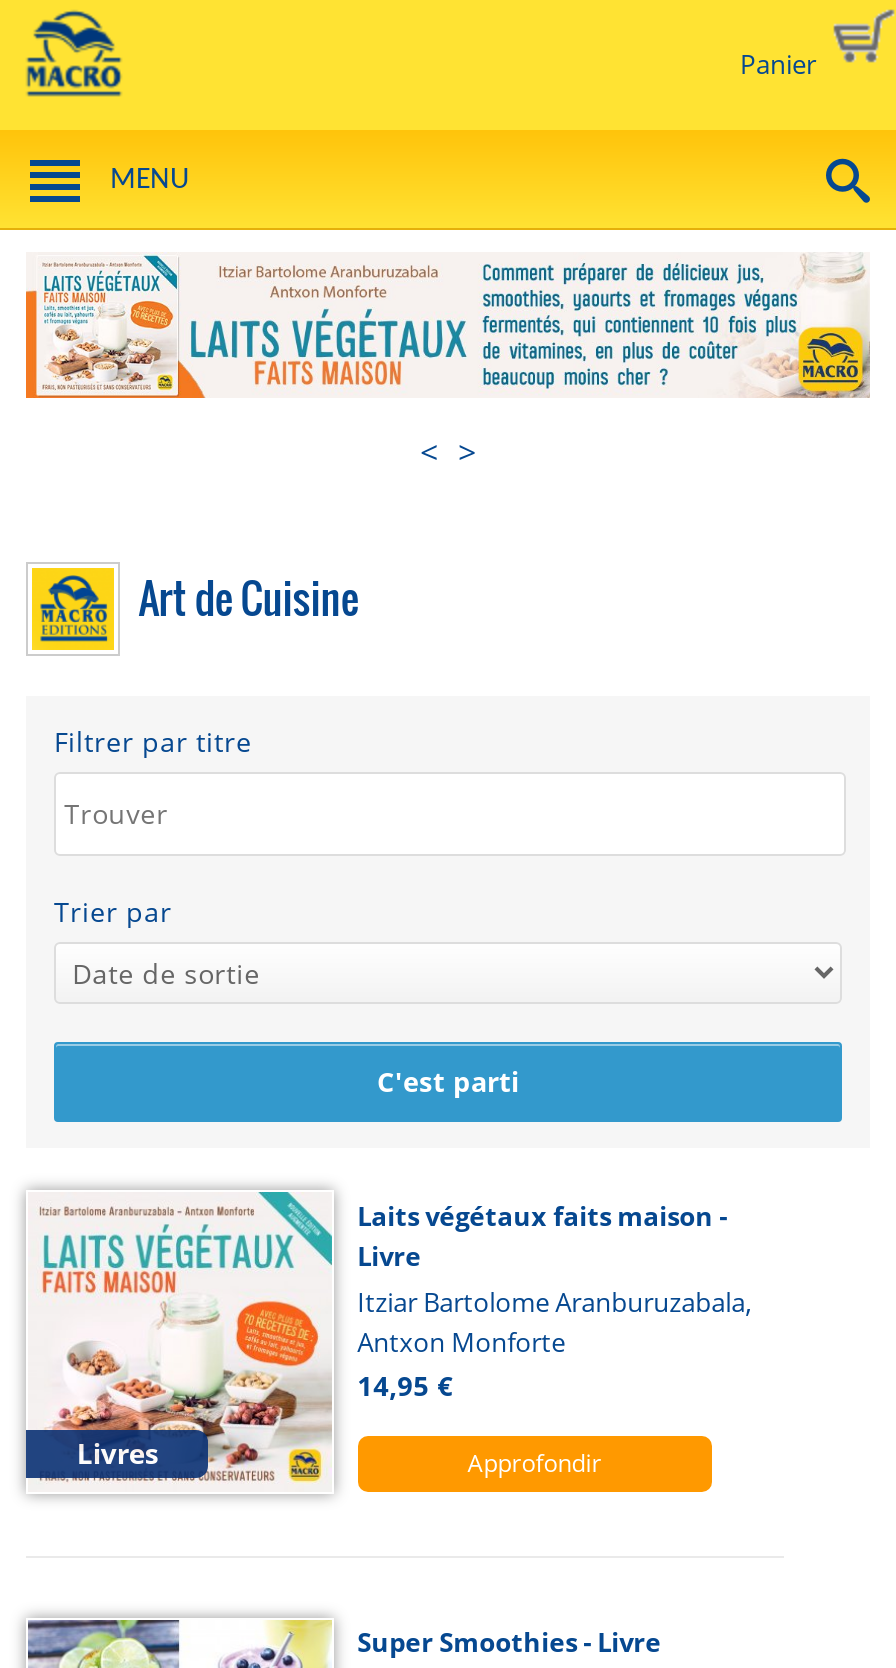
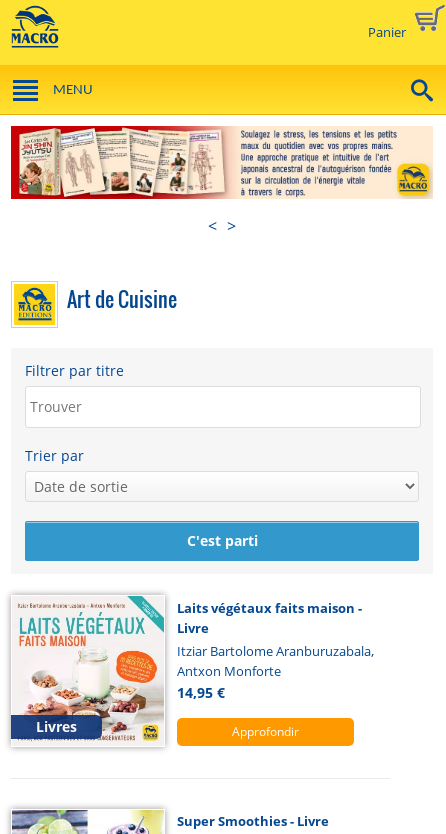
- [image]
+ [image]
